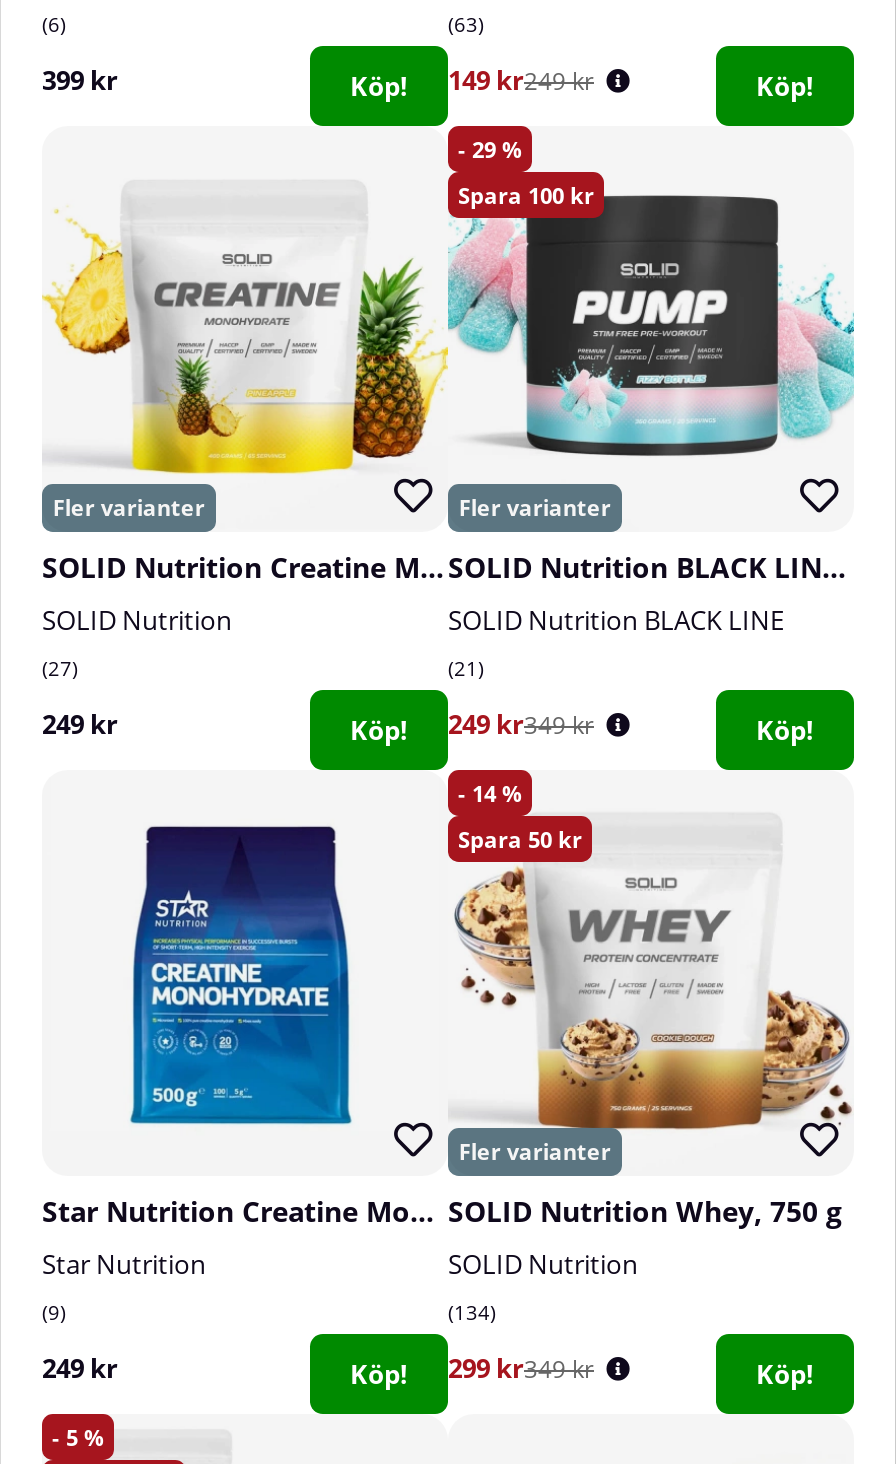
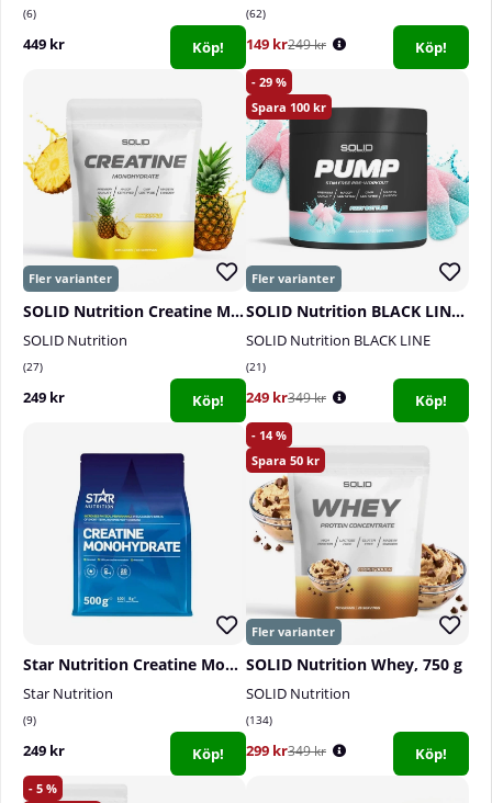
- 63
+ 62

- 399 kr
+ 449 kr
